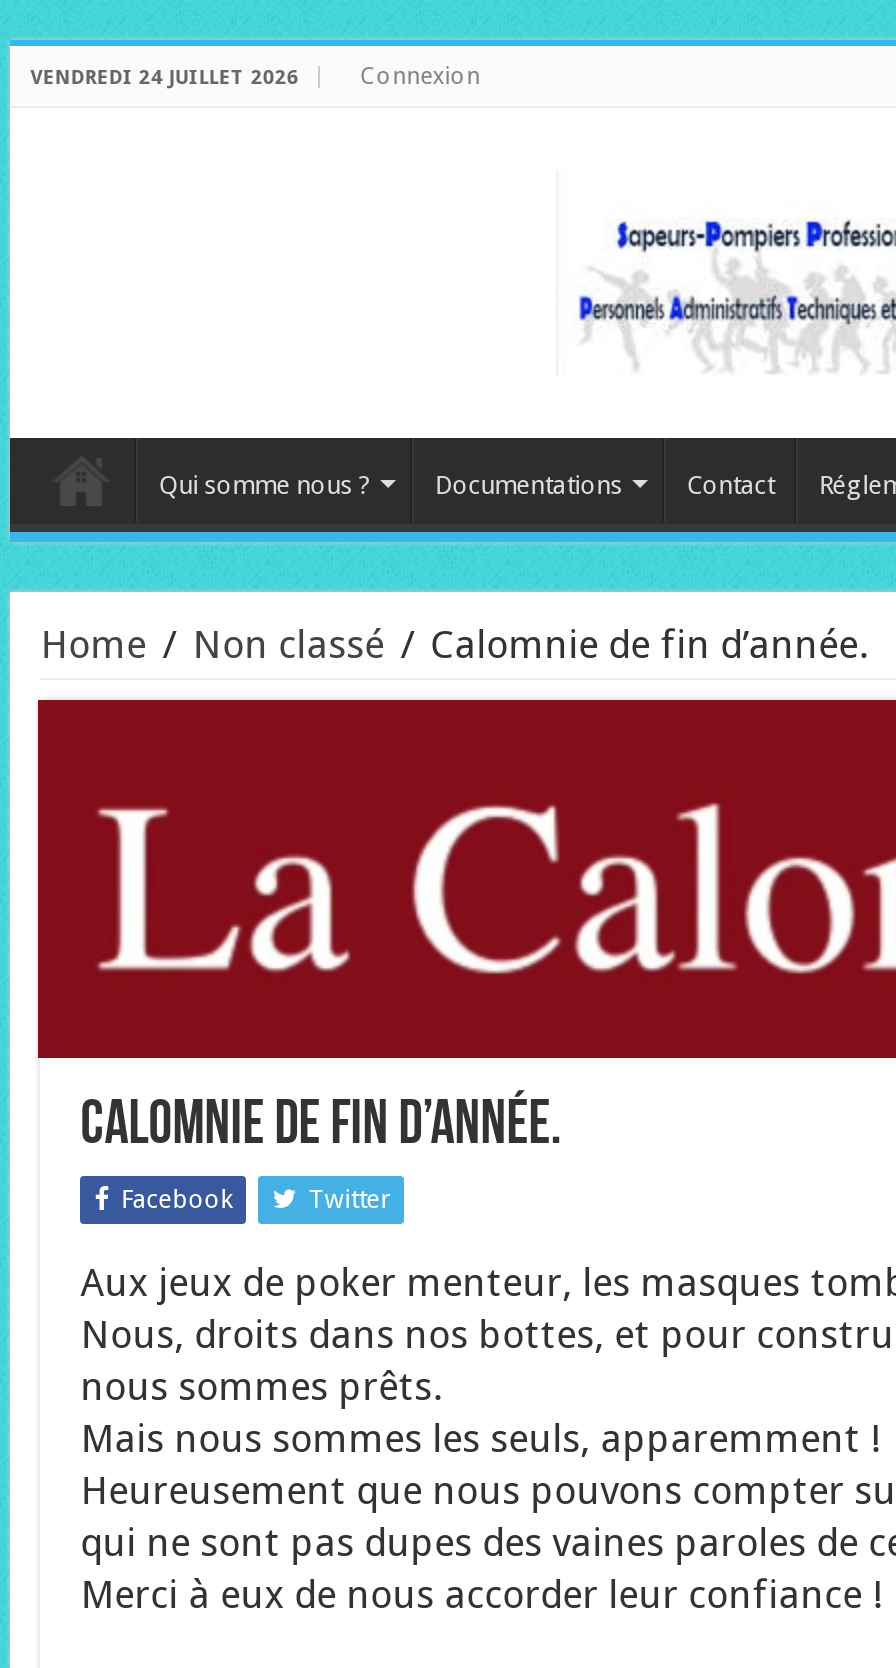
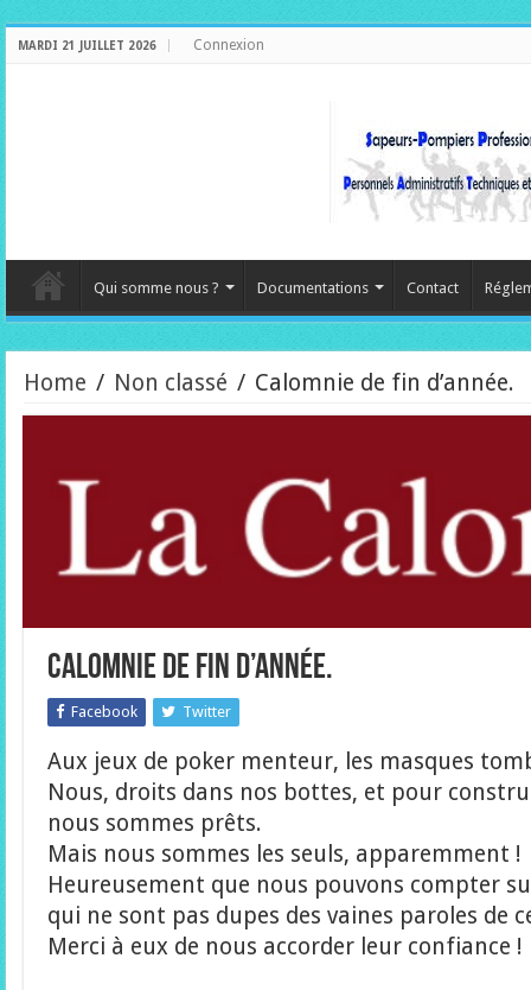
- VENDREDI 24 JUILLET 2026
+ MARDI 21 JUILLET 2026
